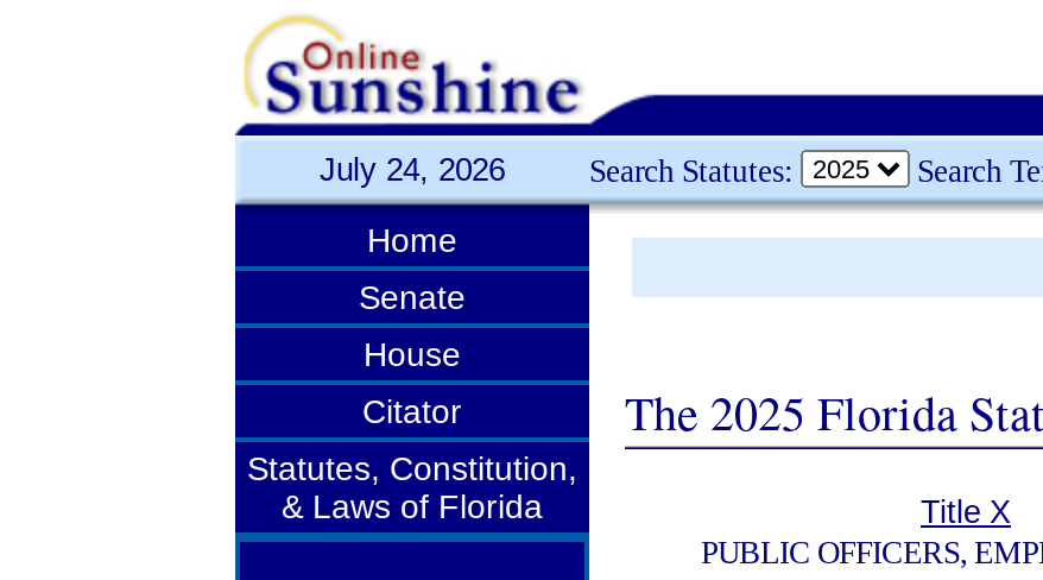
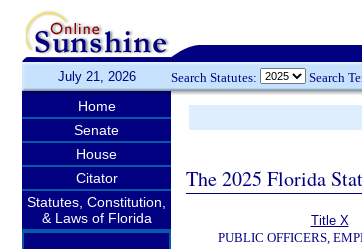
- July 24, 2026
+ July 21, 2026
